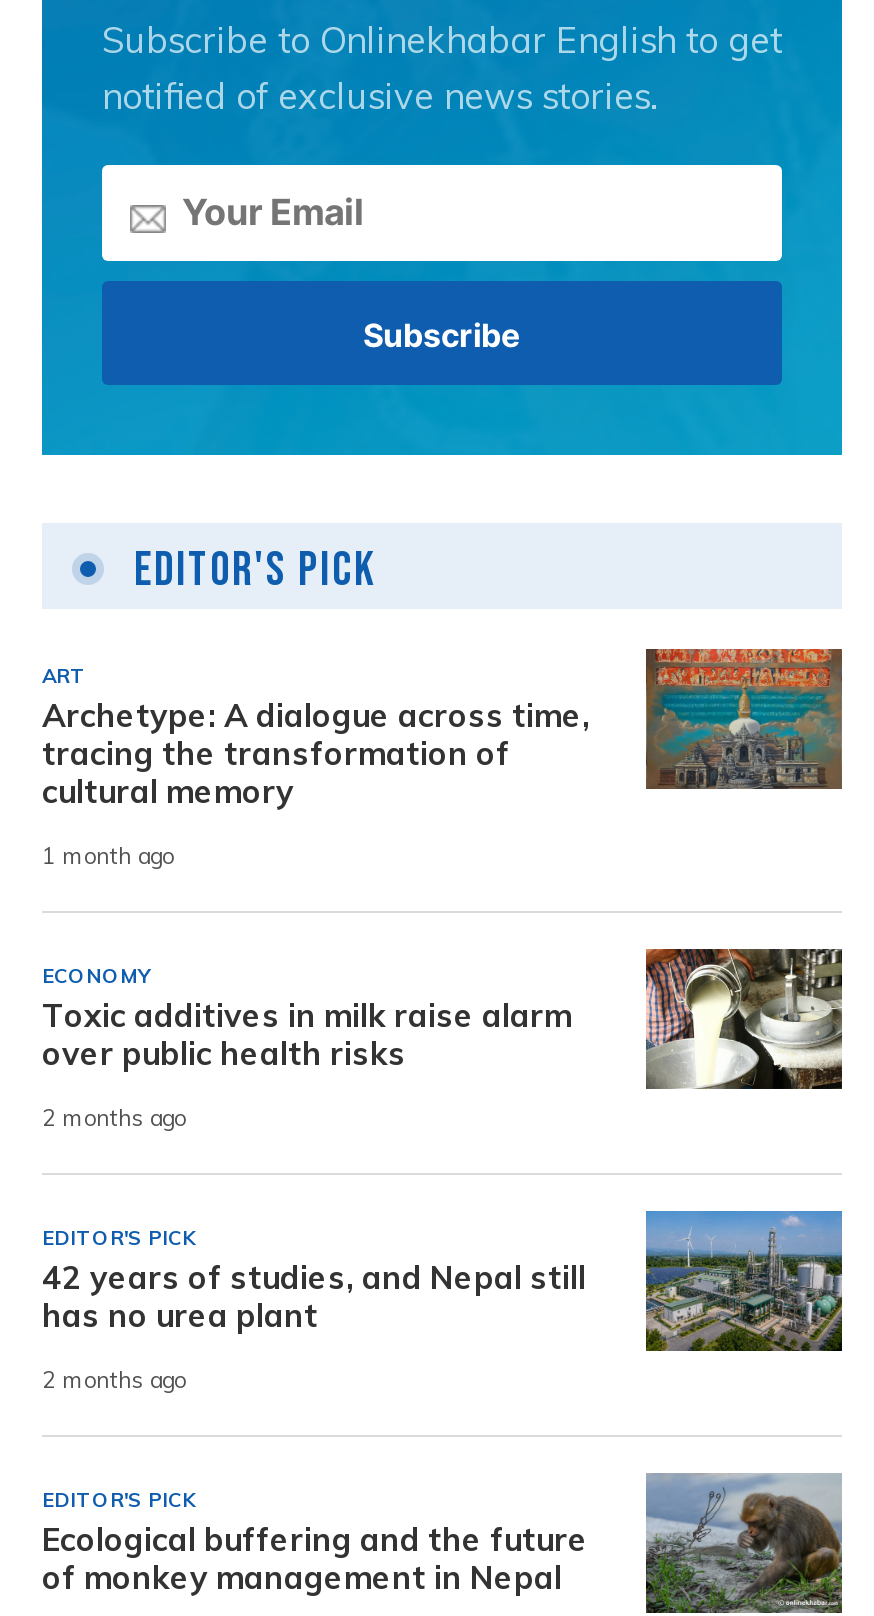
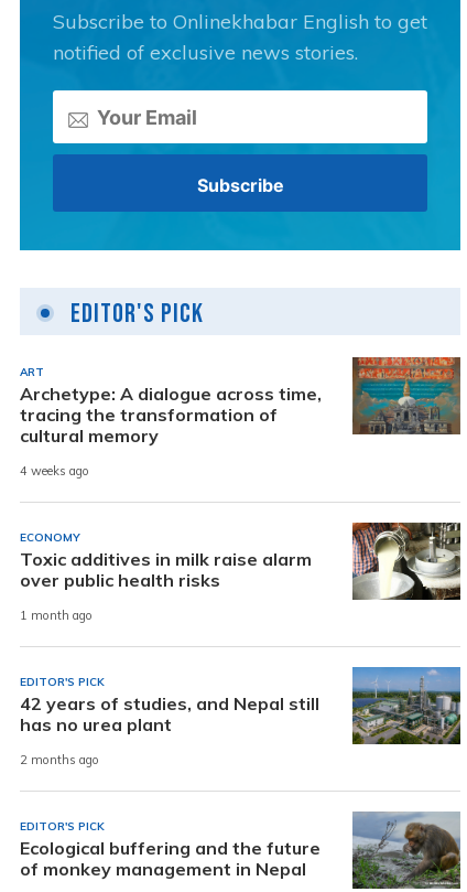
- 1 month ago
+ 4 weeks ago

- 2 months ago
+ 1 month ago
